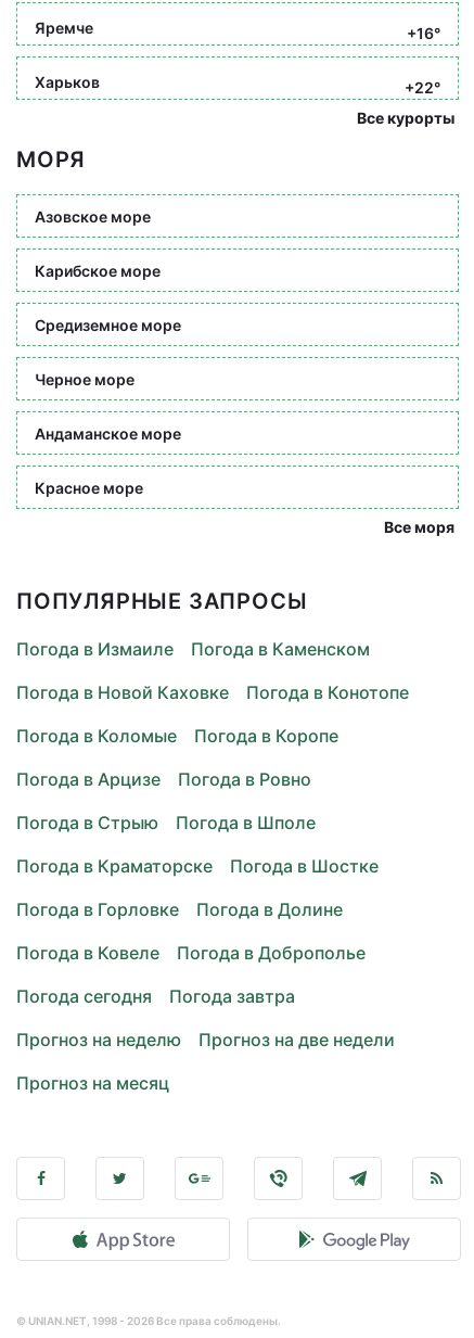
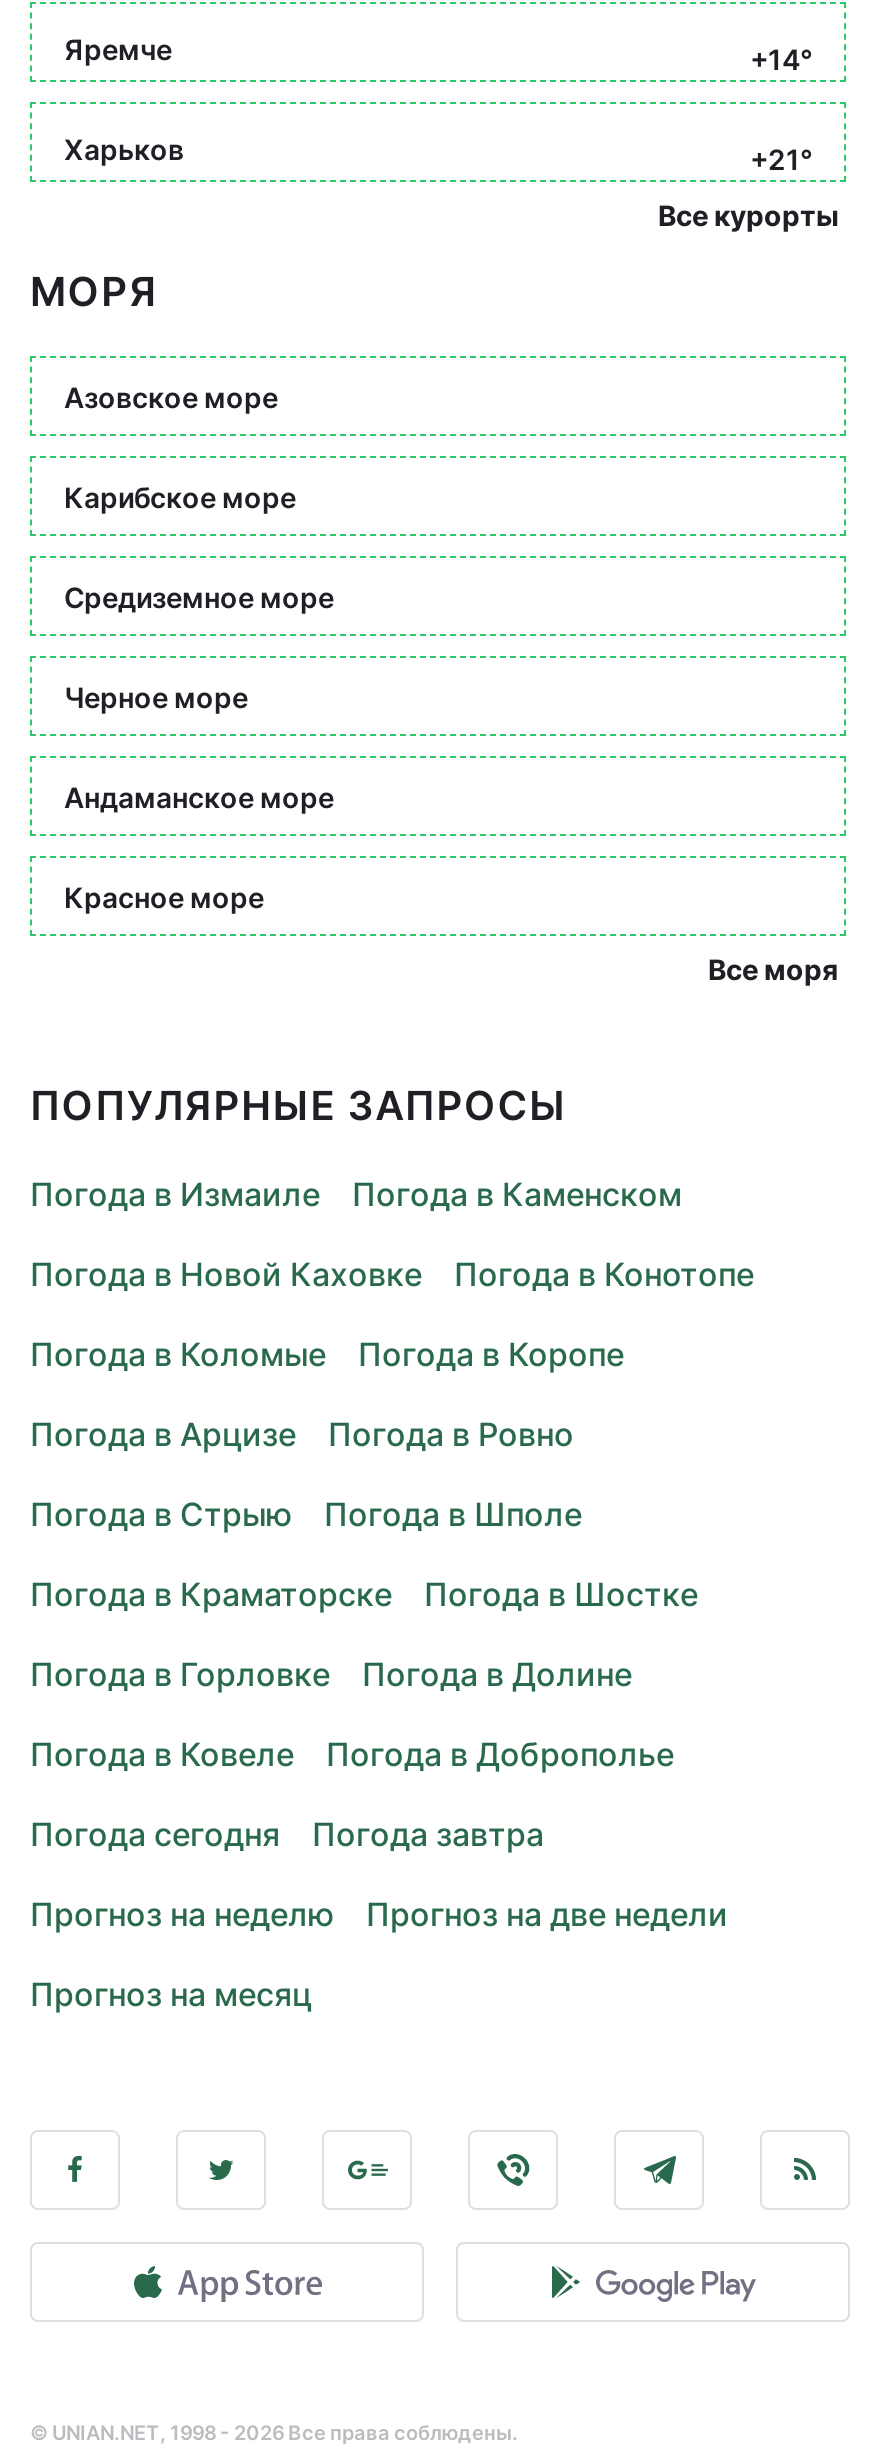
- +16°
+ +14°

- +22°
+ +21°
